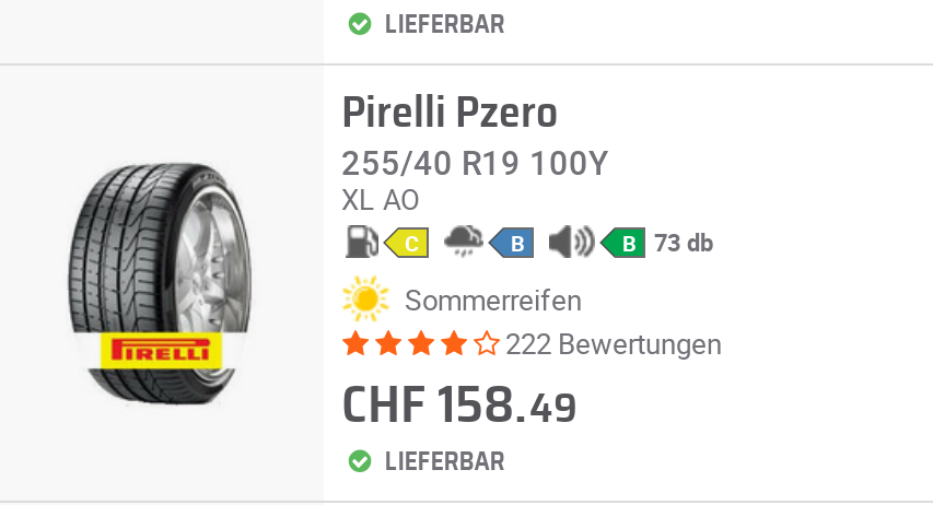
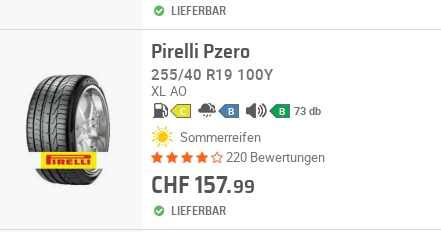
- 222 Bewertungen
+ 220 Bewertungen

- CHF 158.49
+ CHF 157.99
